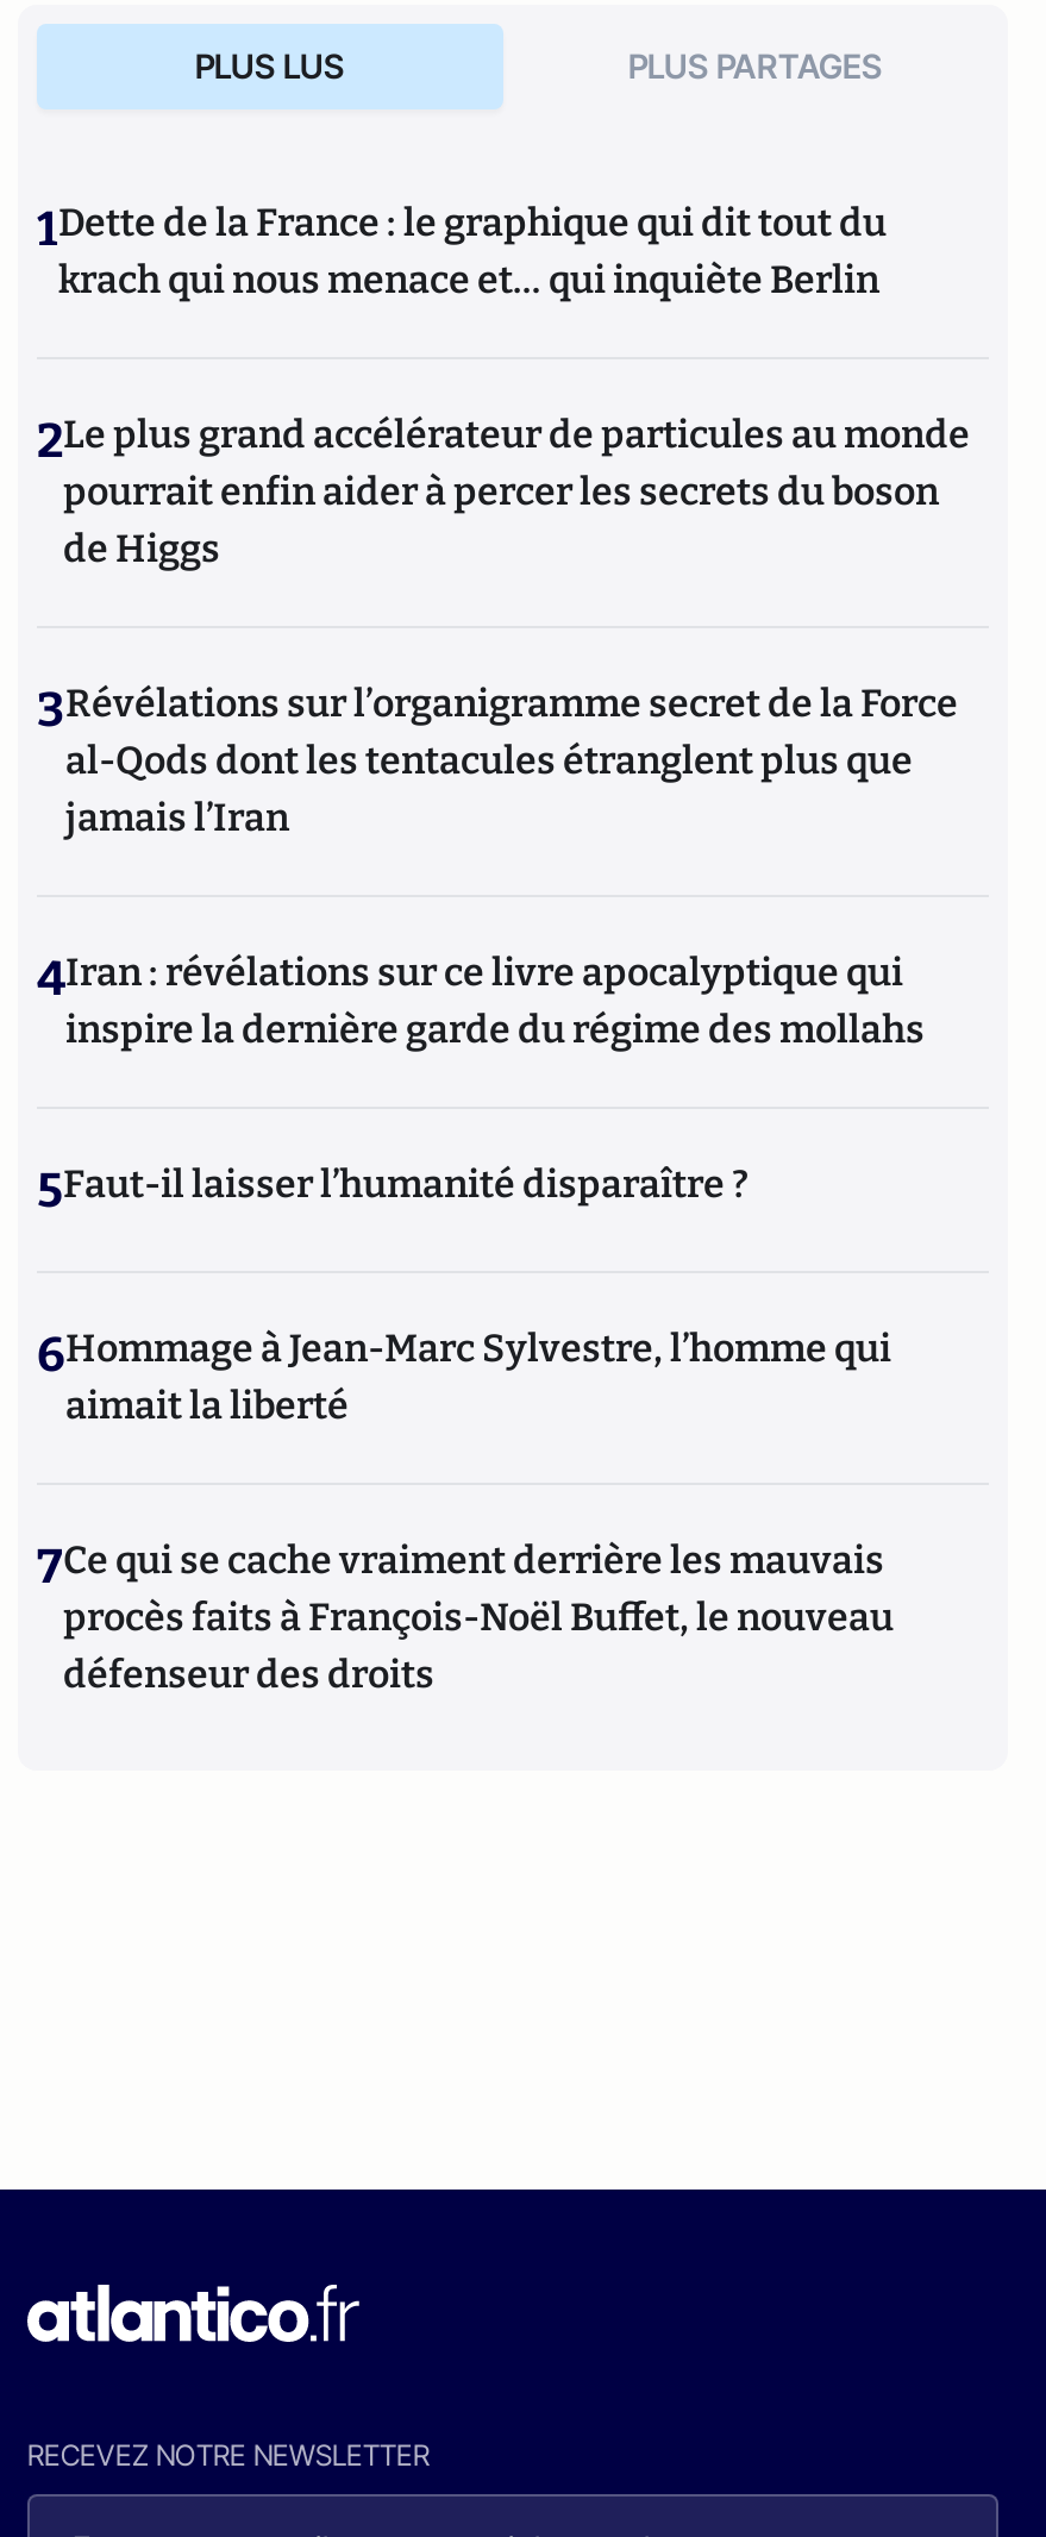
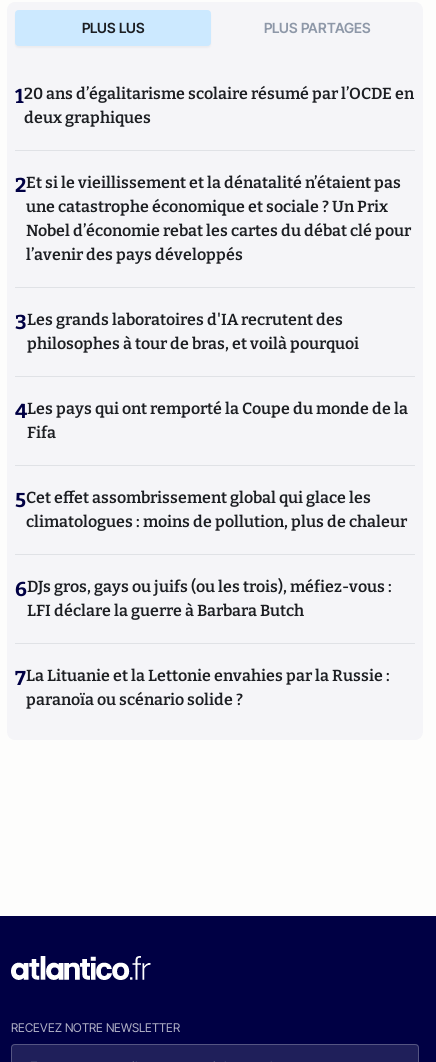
- 1Dette de la France : le graphique qui dit tout du
- krach qui nous menace et… qui inquiète Berlin
+ 120 ans d’égalitarisme scolaire résumé par l’OCDE en
+ deux graphiques

- 2Le plus grand accélérateur de particules au monde
- pourrait enfin aider à percer les secrets du boson
- de Higgs
+ 2Et si le vieillissement et la dénatalité n’étaient pas
+ une catastrophe économique et sociale ? Un Prix
+ Nobel d’économie rebat les cartes du débat clé pour
+ l’avenir des pays développés

- 3Révélations sur l’organigramme secret de la Force
- al-Qods dont les tentacules étranglent plus que
- jamais l’Iran
+ 3Les grands laboratoires d'IA recrutent des
+ philosophes à tour de bras, et voilà pourquoi

- 4Iran : révélations sur ce livre apocalyptique qui
- inspire la dernière garde du régime des mollahs
+ 4Les pays qui ont remporté la Coupe du monde de la
+ Fifa

- 5Faut-il laisser l’humanité disparaître ?
+ 5Cet effet assombrissement global qui glace les
+ climatologues : moins de pollution, plus de chaleur

- 6Hommage à Jean-Marc Sylvestre, l’homme qui
- aimait la liberté
+ 6DJs gros, gays ou juifs (ou les trois), méfiez-vous :
+ LFI déclare la guerre à Barbara Butch

- 7Ce qui se cache vraiment derrière les mauvais
- procès faits à François-Noël Buffet, le nouveau
- défenseur des droits
+ 7La Lituanie et la Lettonie envahies par la Russie :
+ paranoïa ou scénario solide ?
